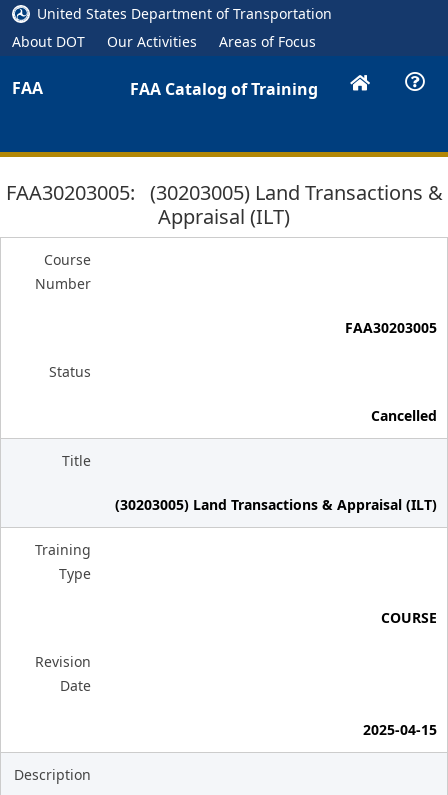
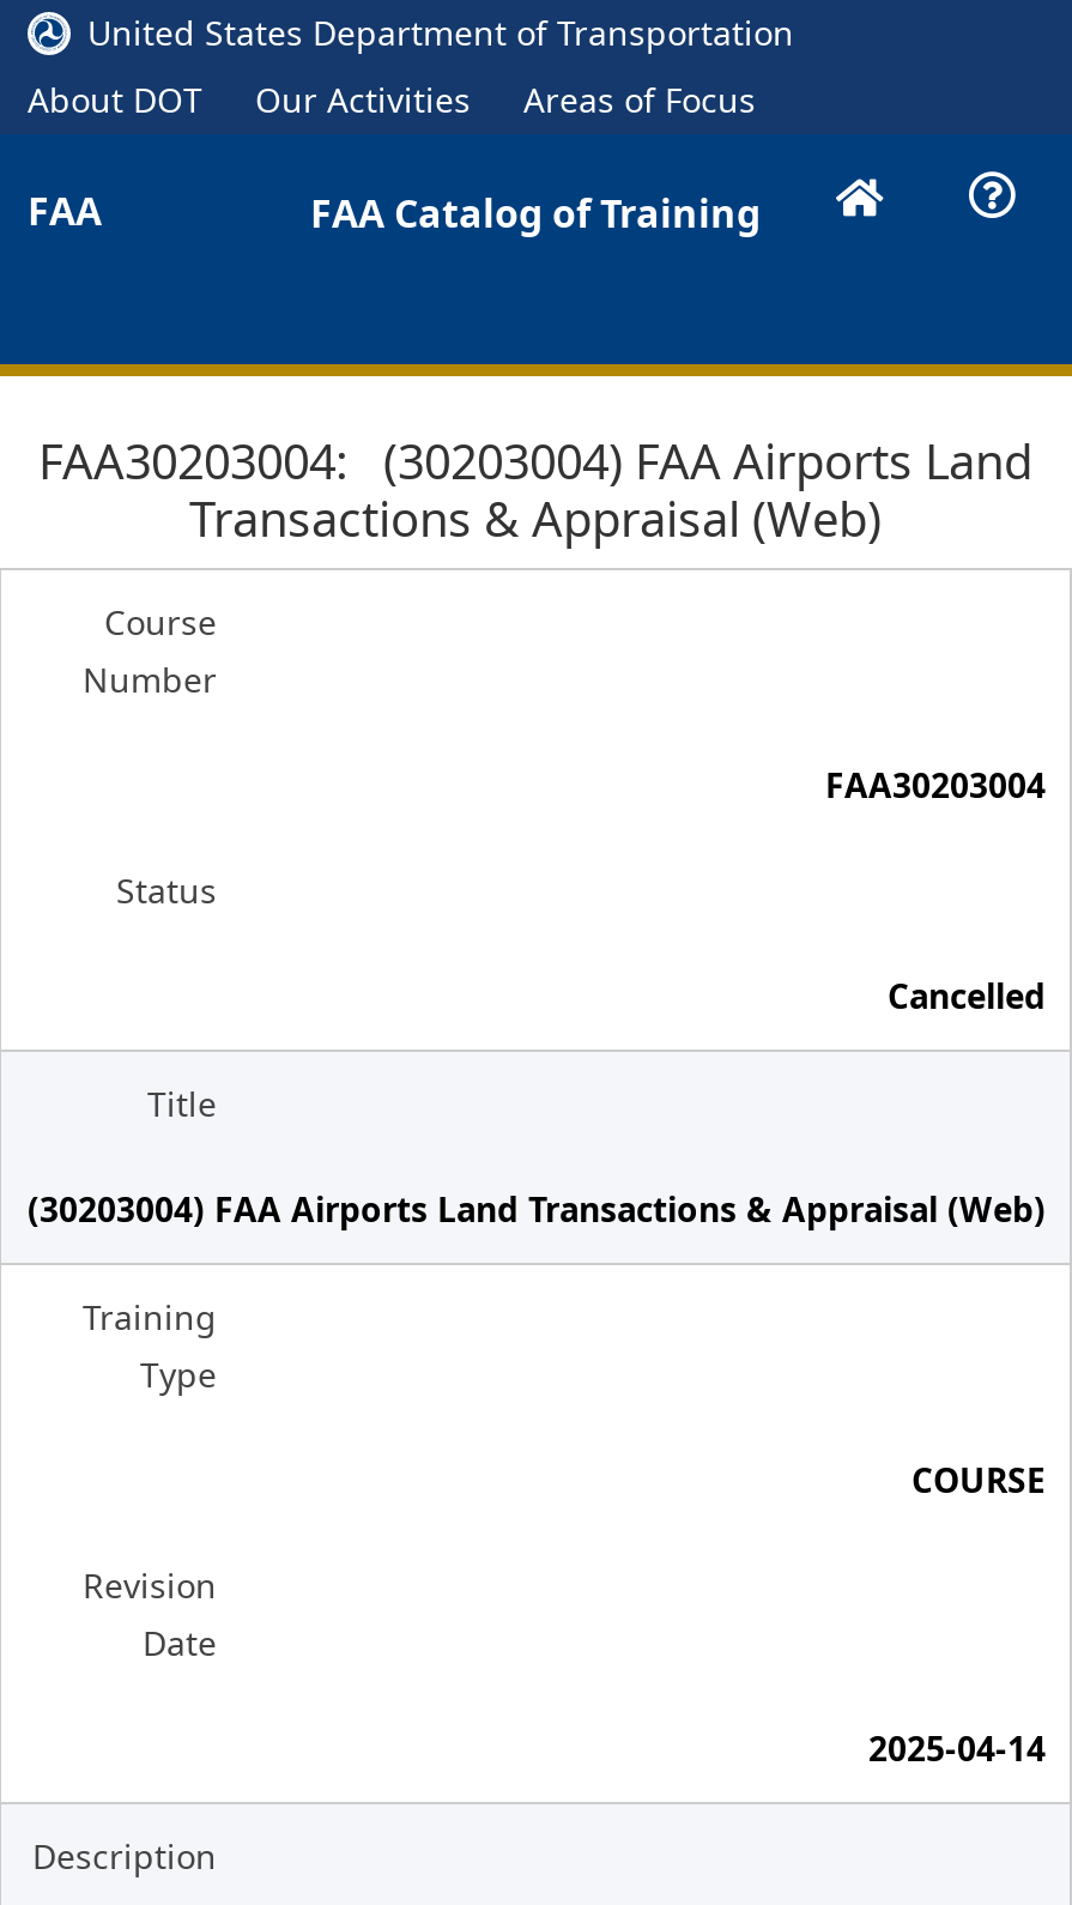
- FAA30203005: (30203005) Land Transactions &
- Appraisal (ILT)
+ FAA30203004: (30203004) FAA Airports Land
+ Transactions & Appraisal (Web)

- FAA30203005
+ FAA30203004

- (30203005) Land Transactions & Appraisal (ILT)
+ (30203004) FAA Airports Land Transactions & Appraisal (Web)

- 2025-04-15
+ 2025-04-14
